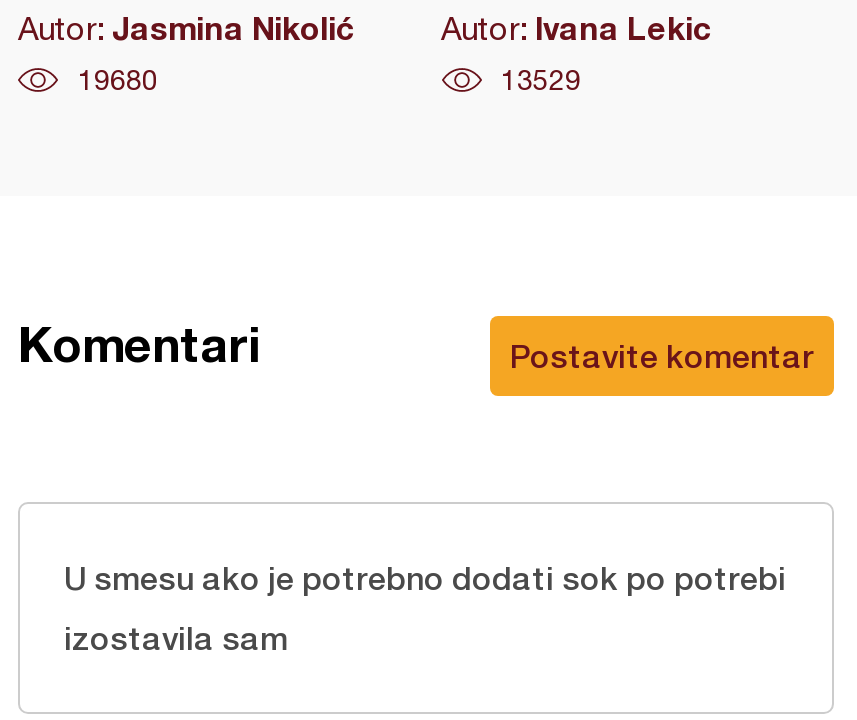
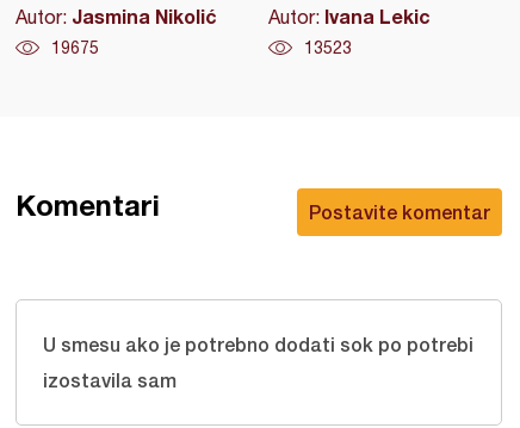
- 19680
+ 19675

- 13529
+ 13523
